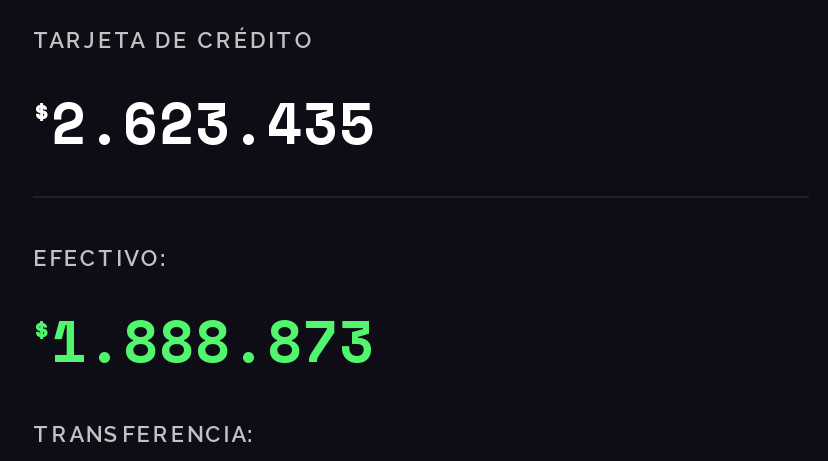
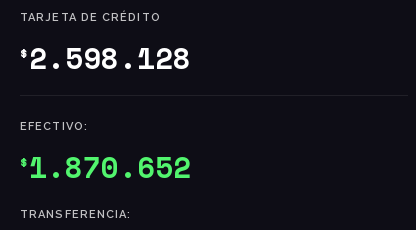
- $2.623.435
+ $2.598.128

- $1.888.873
+ $1.870.652
